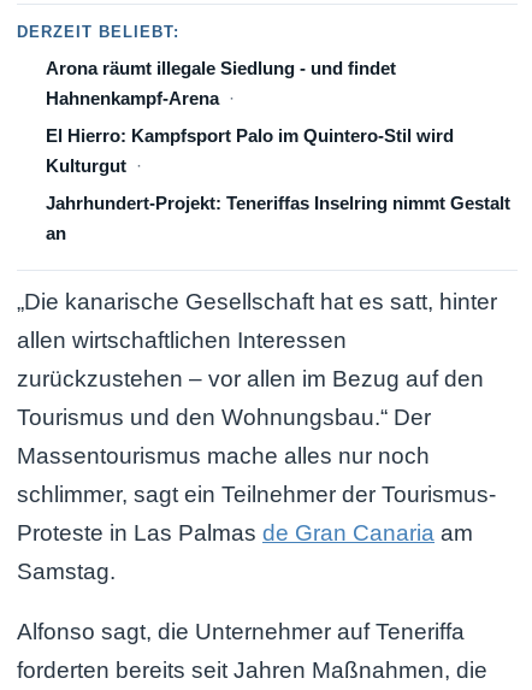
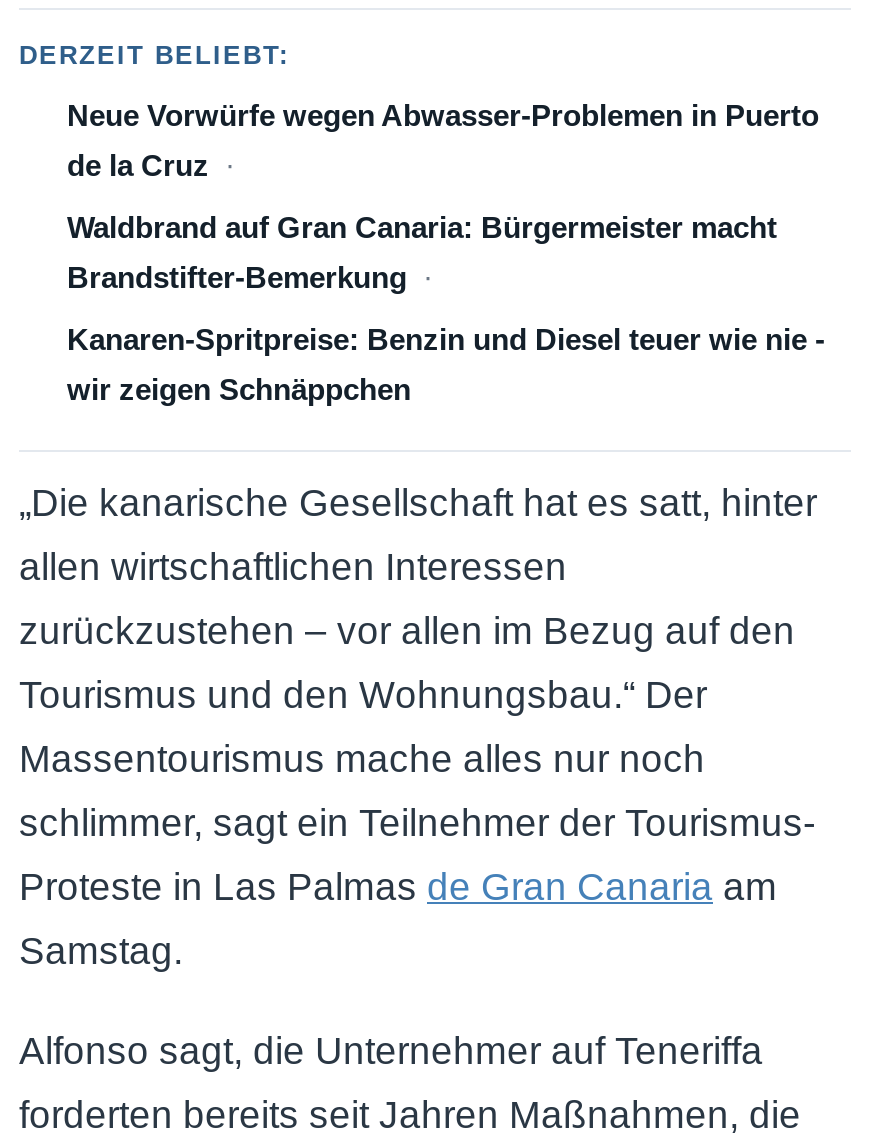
- Arona räumt illegale Siedlung - und findet
+ Neue Vorwürfe wegen Abwasser-Problemen in Puerto

- Hahnenkampf-Arena
+ de la Cruz

- El Hierro: Kampfsport Palo im Quintero-Stil wird
+ Waldbrand auf Gran Canaria: Bürgermeister macht

- Kulturgut
+ Brandstifter-Bemerkung

- Jahrhundert-Projekt: Teneriffas Inselring nimmt Gestalt
+ Kanaren-Spritpreise: Benzin und Diesel teuer wie nie -

- an
+ wir zeigen Schnäppchen
